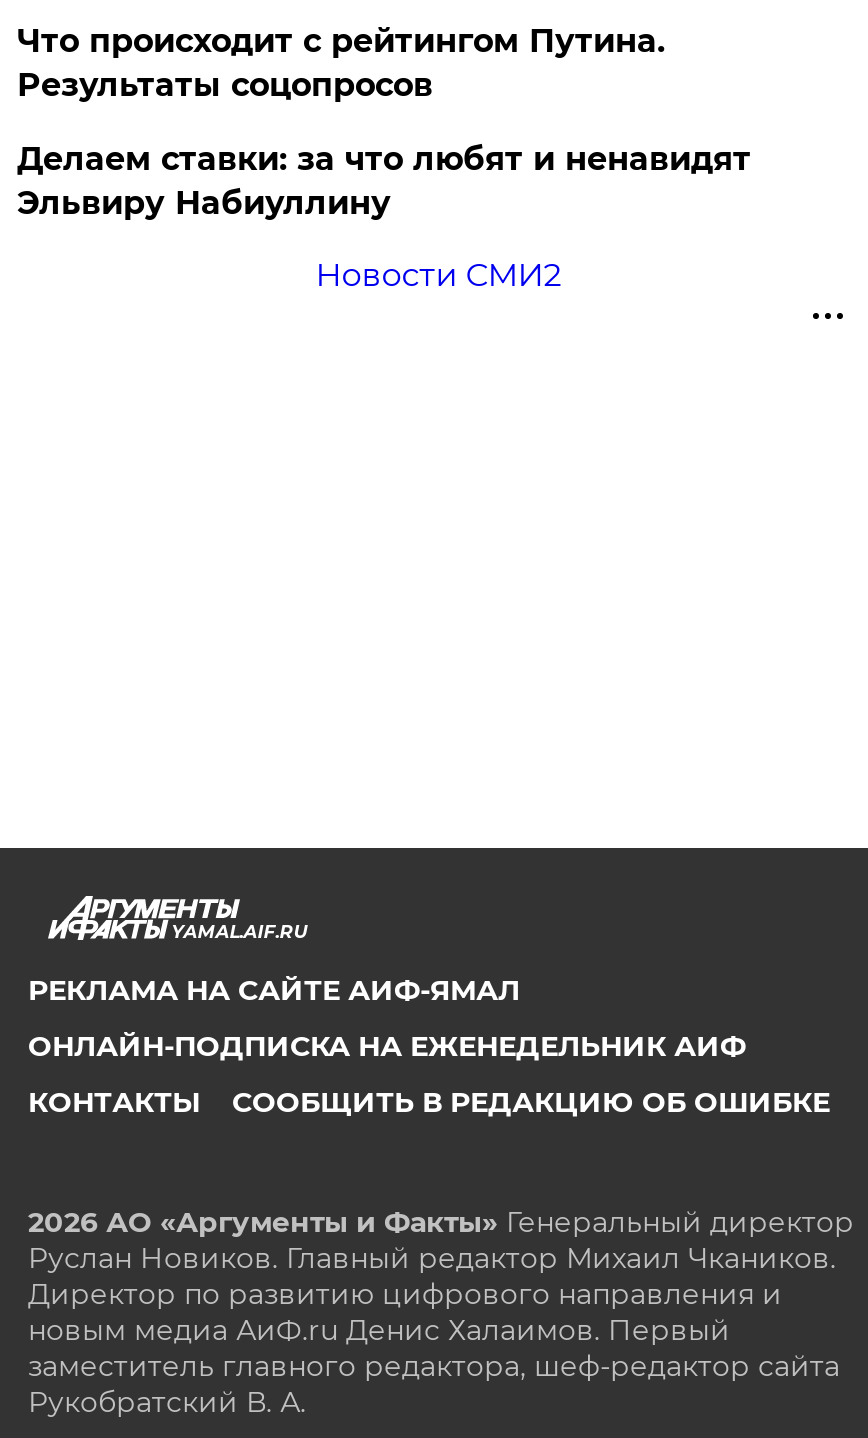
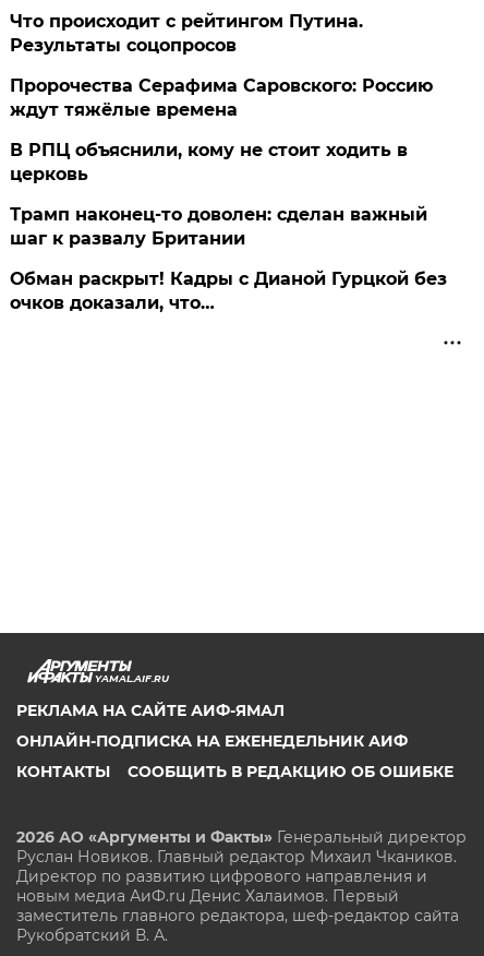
- Делаем ставки: за что любят и ненавидят
- Эльвиру Набиуллину
- Новости СМИ2
+ Пророчества Серафима Саровского: Россию
+ ждут тяжёлые времена
+ В РПЦ объяснили, кому не стоит ходить в
+ церковь
+ Трамп наконец-то доволен: сделан важный
+ шаг к развалу Британии
+ Обман раскрыт! Кадры с Дианой Гурцкой без
+ очков доказали, что…
